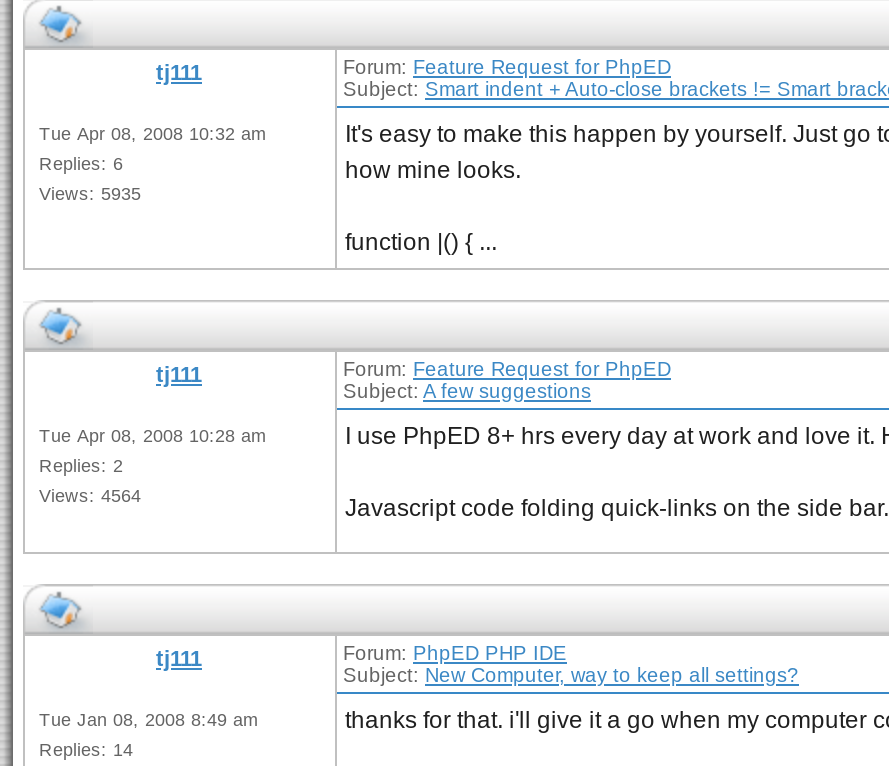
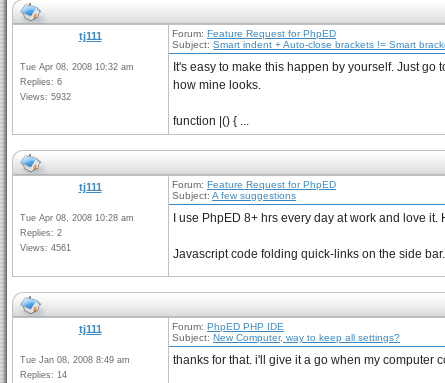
- Views: 5935
+ Views: 5932

- Views: 4564
+ Views: 4561
